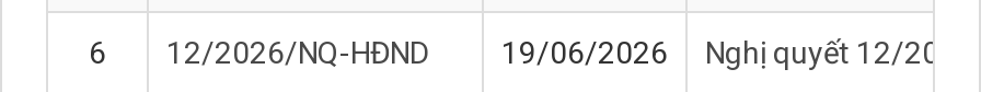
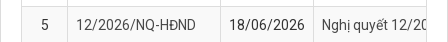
- 6 12/2026/NQ-HĐND
+ 5 12/2026/NQ-HĐND

- 19/06/2026
+ 18/06/2026
